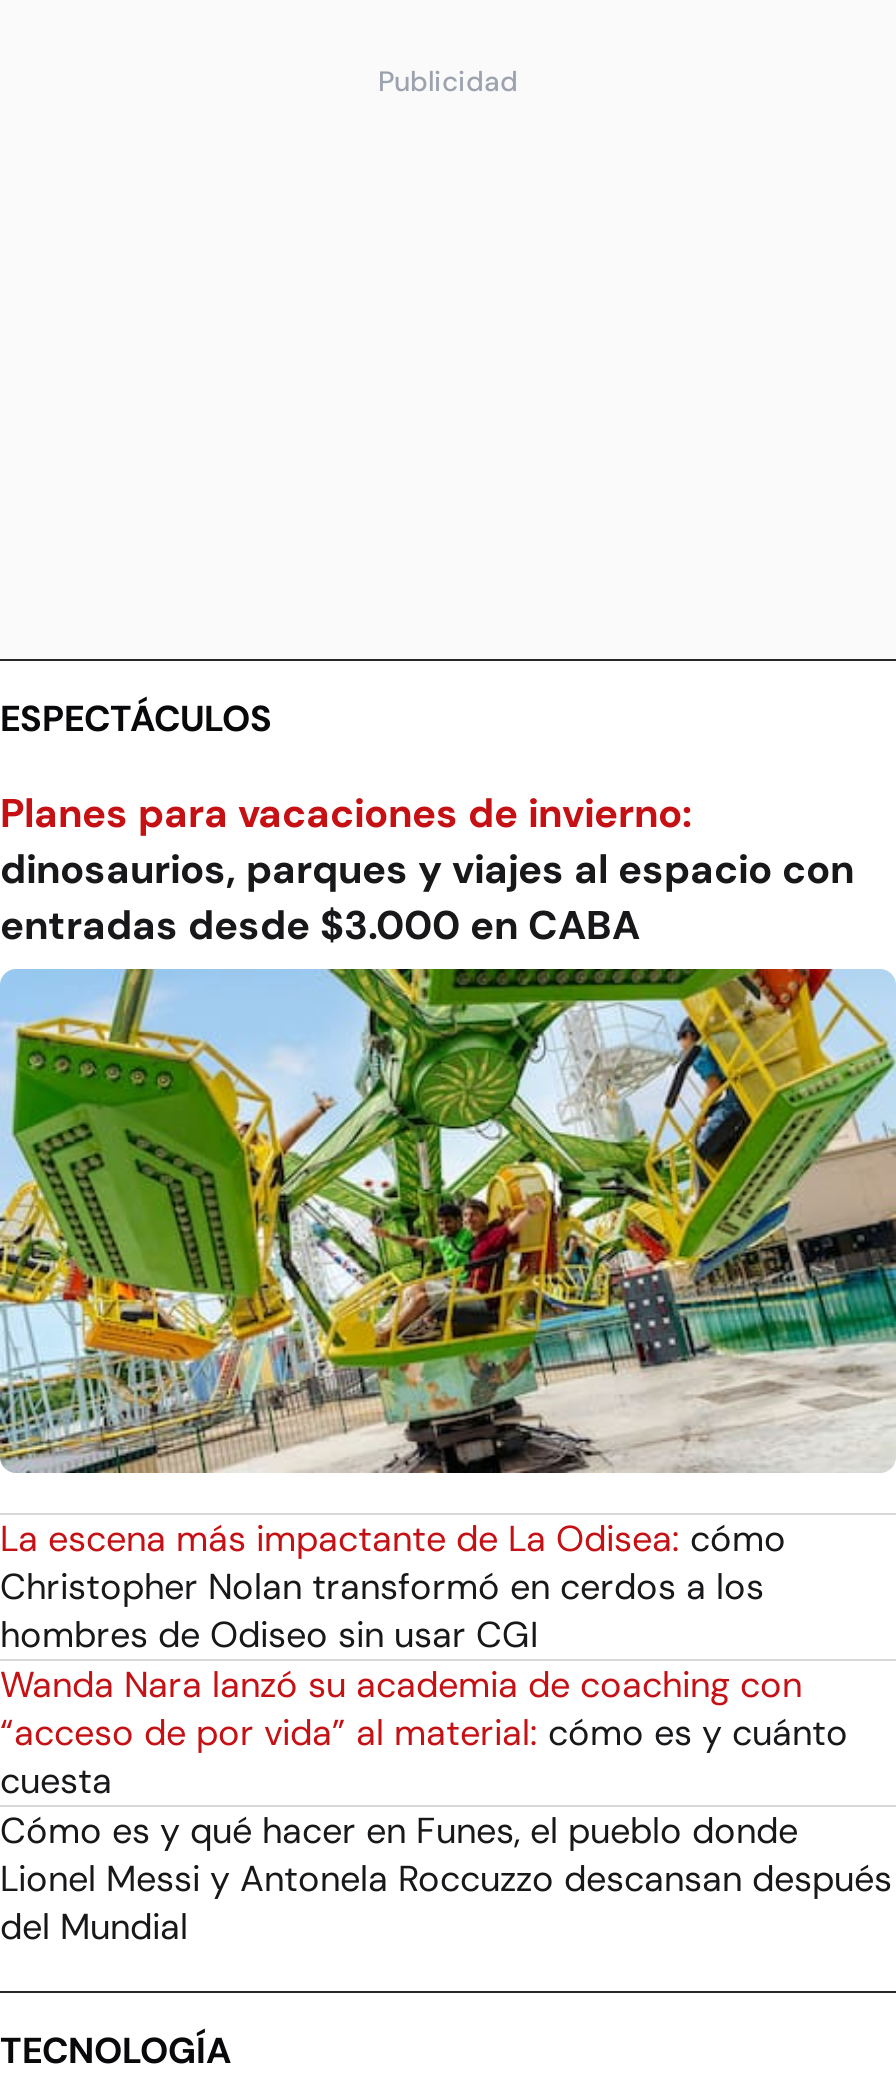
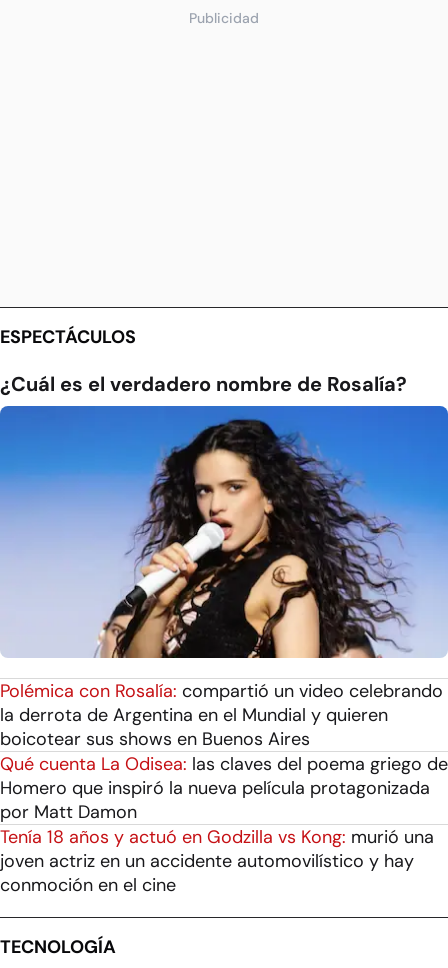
- Planes para vacaciones de invierno:
- dinosaurios, parques y viajes al espacio con
- entradas desde $3.000 en CABA
+ ¿Cuál es el verdadero nombre de Rosalía?

- [image]
+ [image]

- La escena más impactante de La Odisea: cómo
- Christopher Nolan transformó en cerdos a los
- hombres de Odiseo sin usar CGI
- Wanda Nara lanzó su academia de coaching con
- “acceso de por vida” al material: cómo es y cuánto
- cuesta
- Cómo es y qué hacer en Funes, el pueblo donde
- Lionel Messi y Antonela Roccuzzo descansan después
- del Mundial
+ Polémica con Rosalía: compartió un video celebrando
+ la derrota de Argentina en el Mundial y quieren
+ boicotear sus shows en Buenos Aires
+ Qué cuenta La Odisea: las claves del poema griego de
+ Homero que inspiró la nueva película protagonizada
+ por Matt Damon
+ Tenía 18 años y actuó en Godzilla vs Kong: murió una
+ joven actriz en un accidente automovilístico y hay
+ conmoción en el cine
